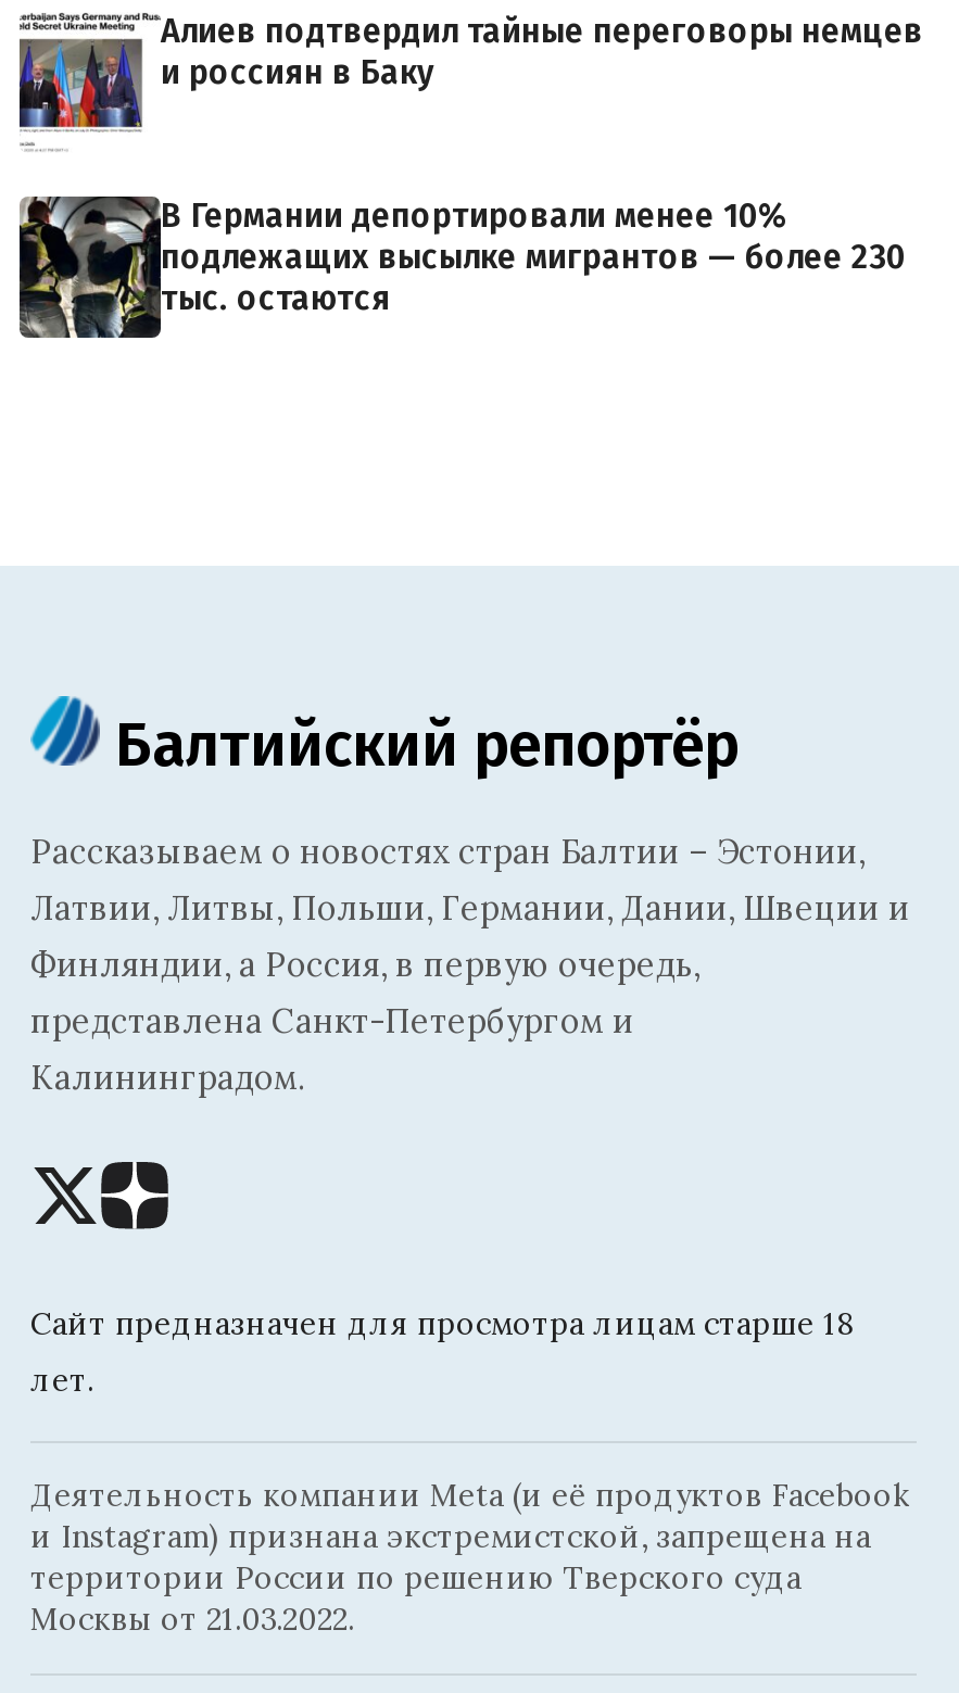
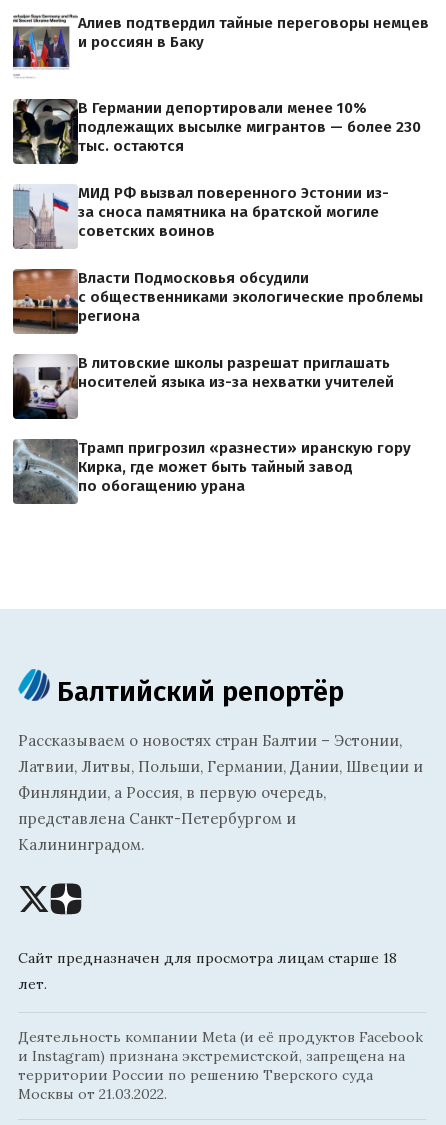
+ [image]
+ МИД РФ вызвал поверенного Эстонии из-
+ за сноса памятника на братской могиле
+ советских воинов
+ Власти Подмосковья обсудили
+ с общественниками экологические проблемы
+ региона
+ В литовские школы разрешат приглашать
+ носителей языка из-за нехватки учителей

+ [image]
+ Трамп пригрозил «разнести» иранскую гору
+ Кирка, где может быть тайный завод
+ по обогащению урана

+ [image]

+ [image]
